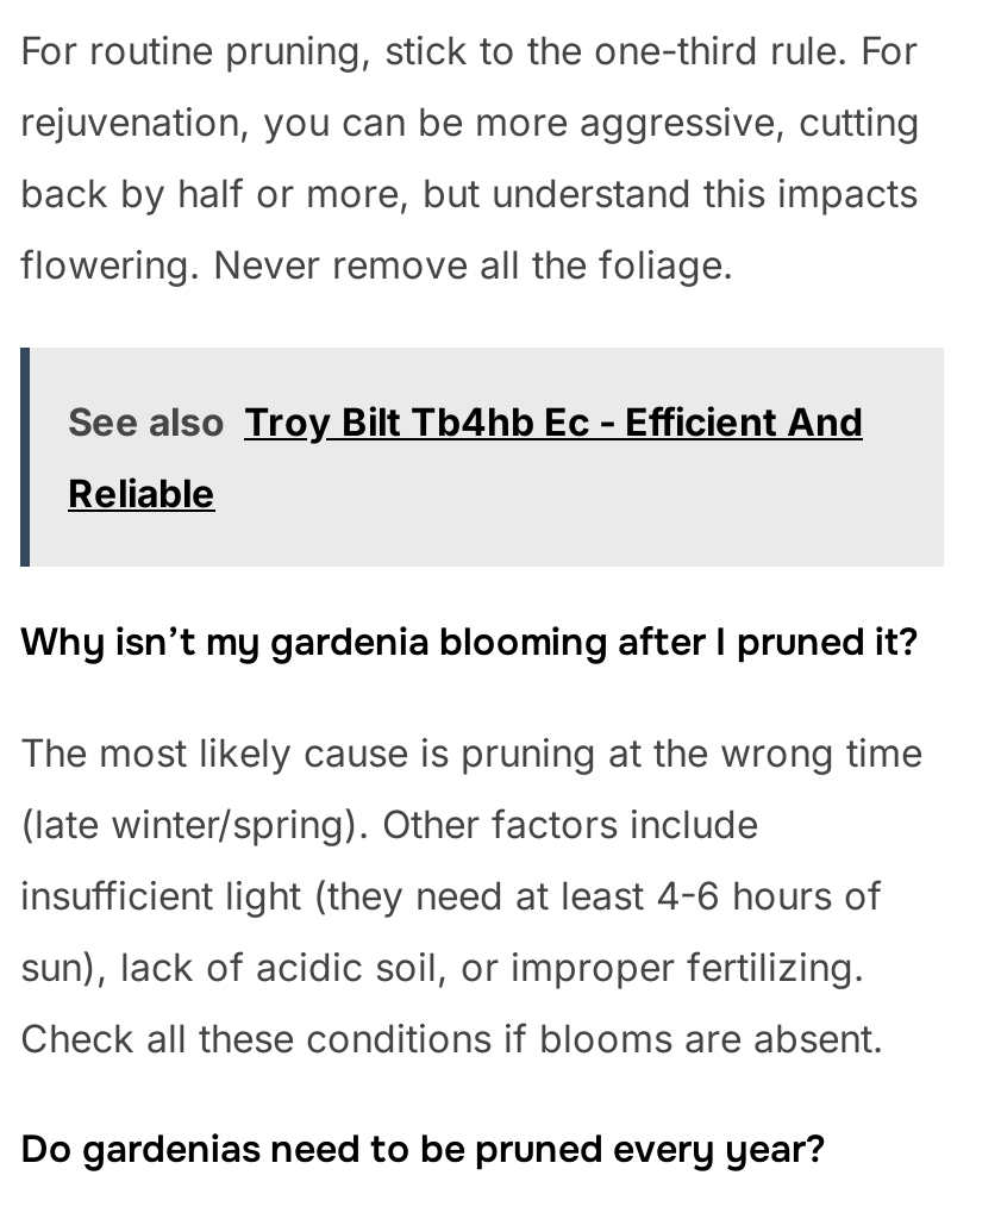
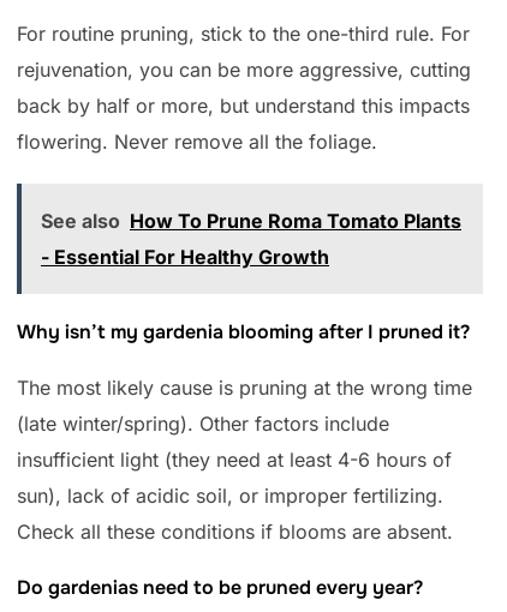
- See also Troy Bilt Tb4hb Ec - Efficient And
+ See also How To Prune Roma Tomato Plants

- Reliable
+ - Essential For Healthy Growth
